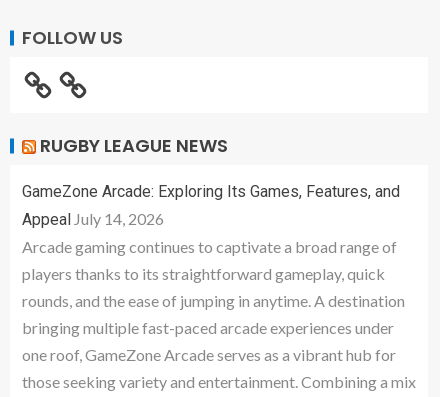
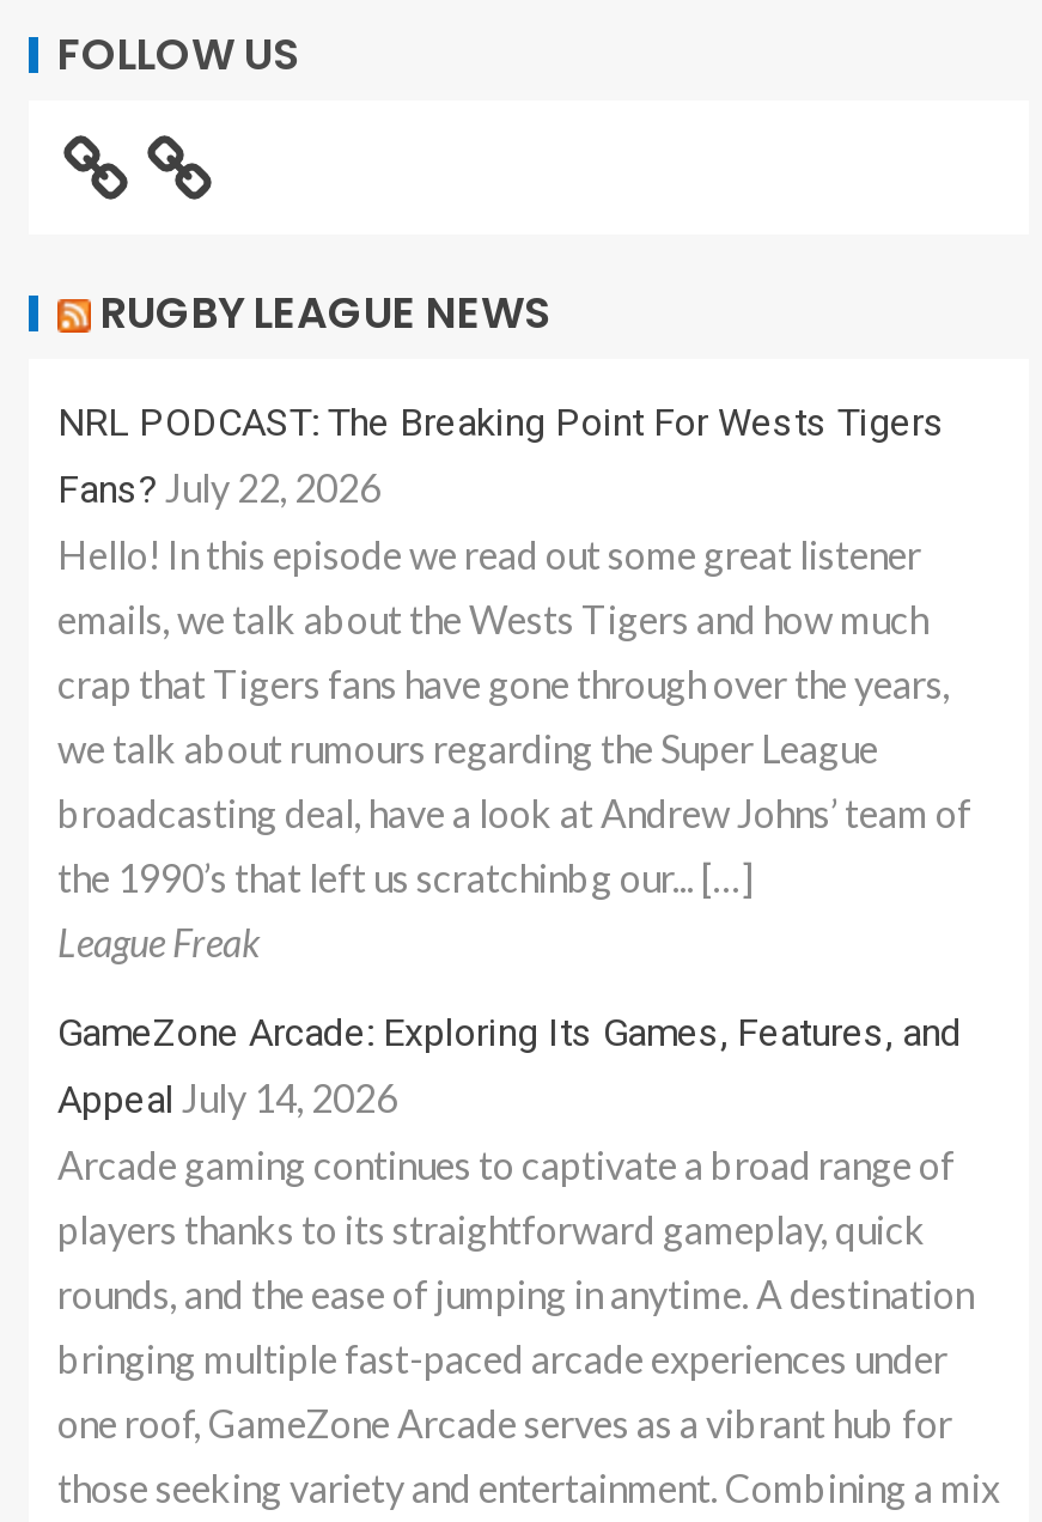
+ NRL PODCAST: The Breaking Point For Wests Tigers
+ Fans? July 22, 2026
+ Hello! In this episode we read out some great listener
+ emails, we talk about the Wests Tigers and how much
+ crap that Tigers fans have gone through over the years,
+ we talk about rumours regarding the Super League
+ broadcasting deal, have a look at Andrew Johns’ team of
+ the 1990’s that left us scratchinbg our... […]
+ League Freak
